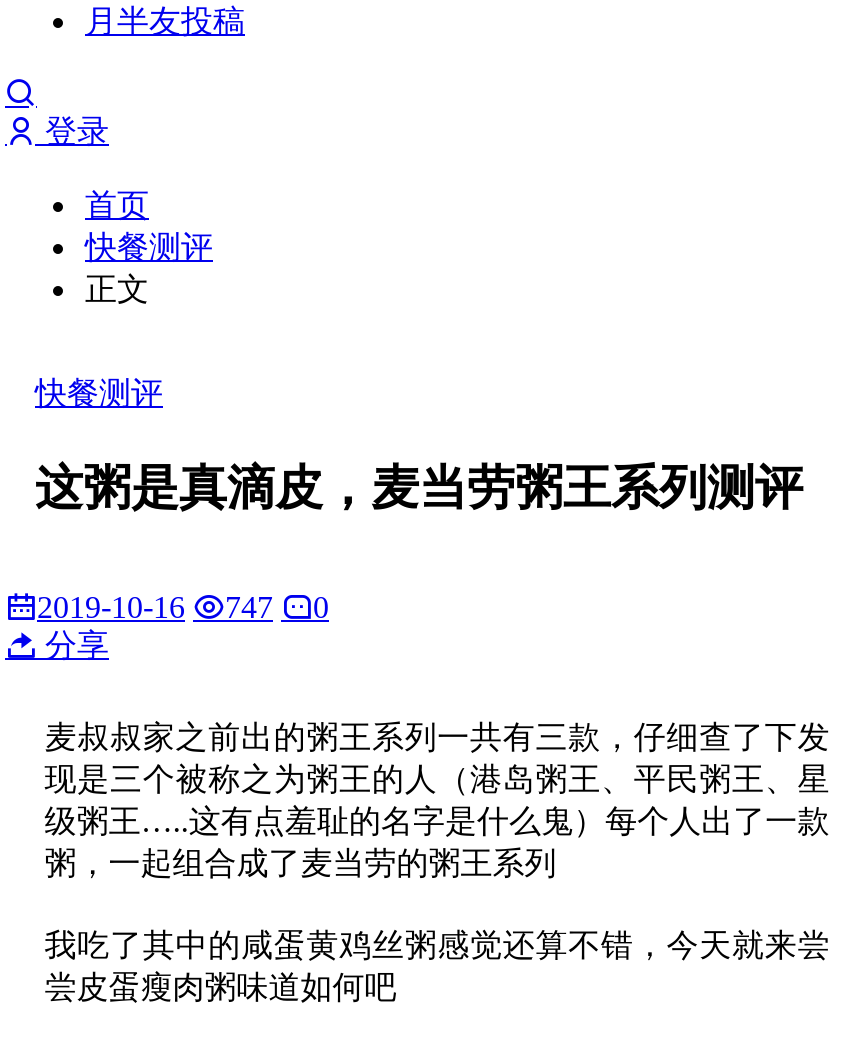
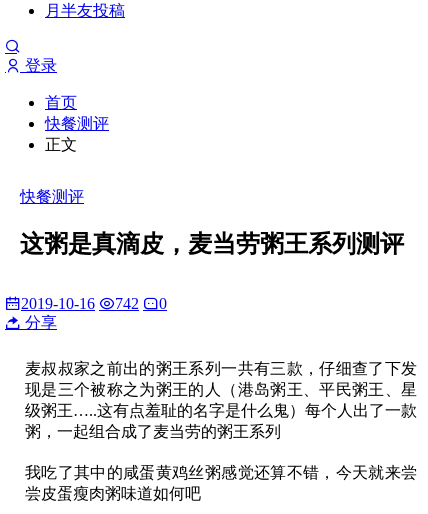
- 747
+ 742
